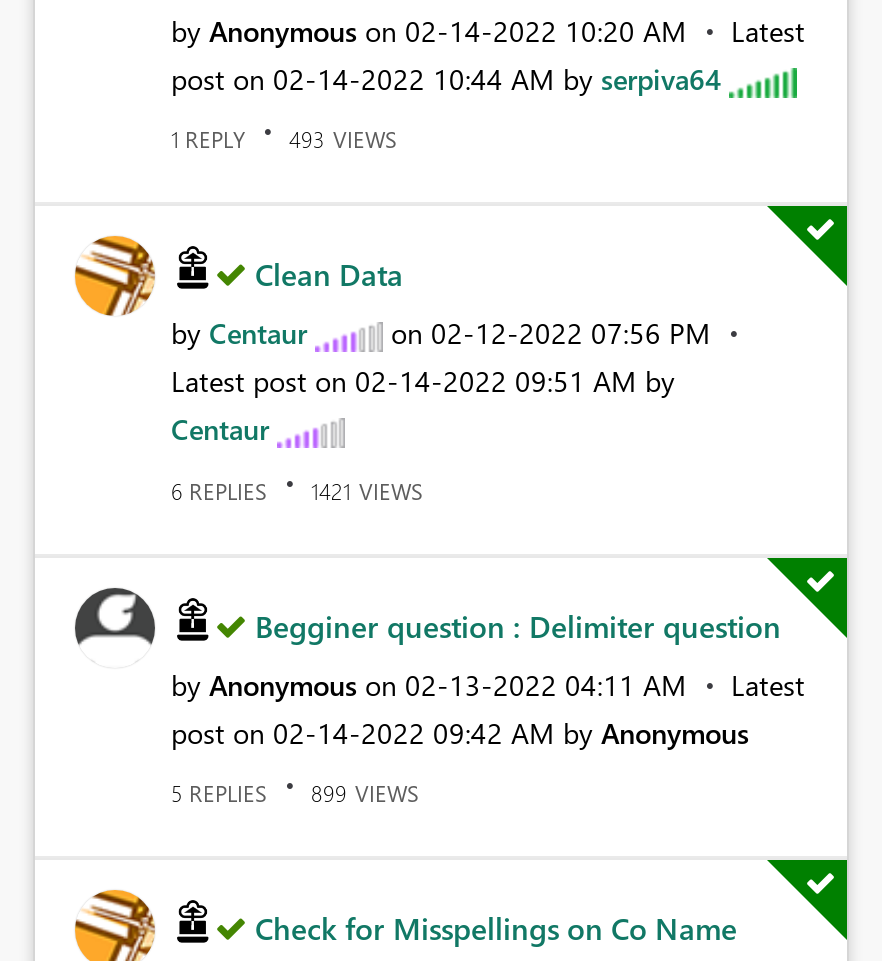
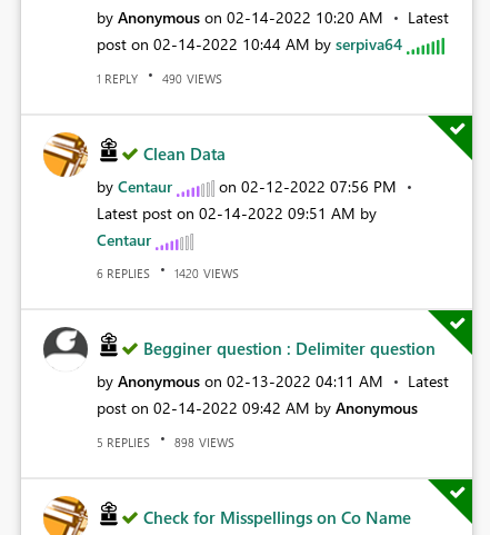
- 1 REPLY 493 VIEWS
+ 1 REPLY 490 VIEWS

- 6 REPLIES 1421 VIEWS
+ 6 REPLIES 1420 VIEWS

- 5 REPLIES 899 VIEWS
+ 5 REPLIES 898 VIEWS
